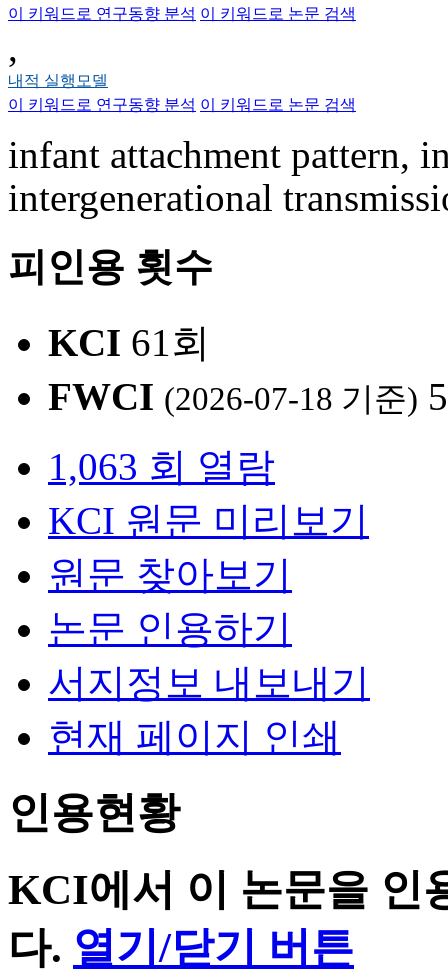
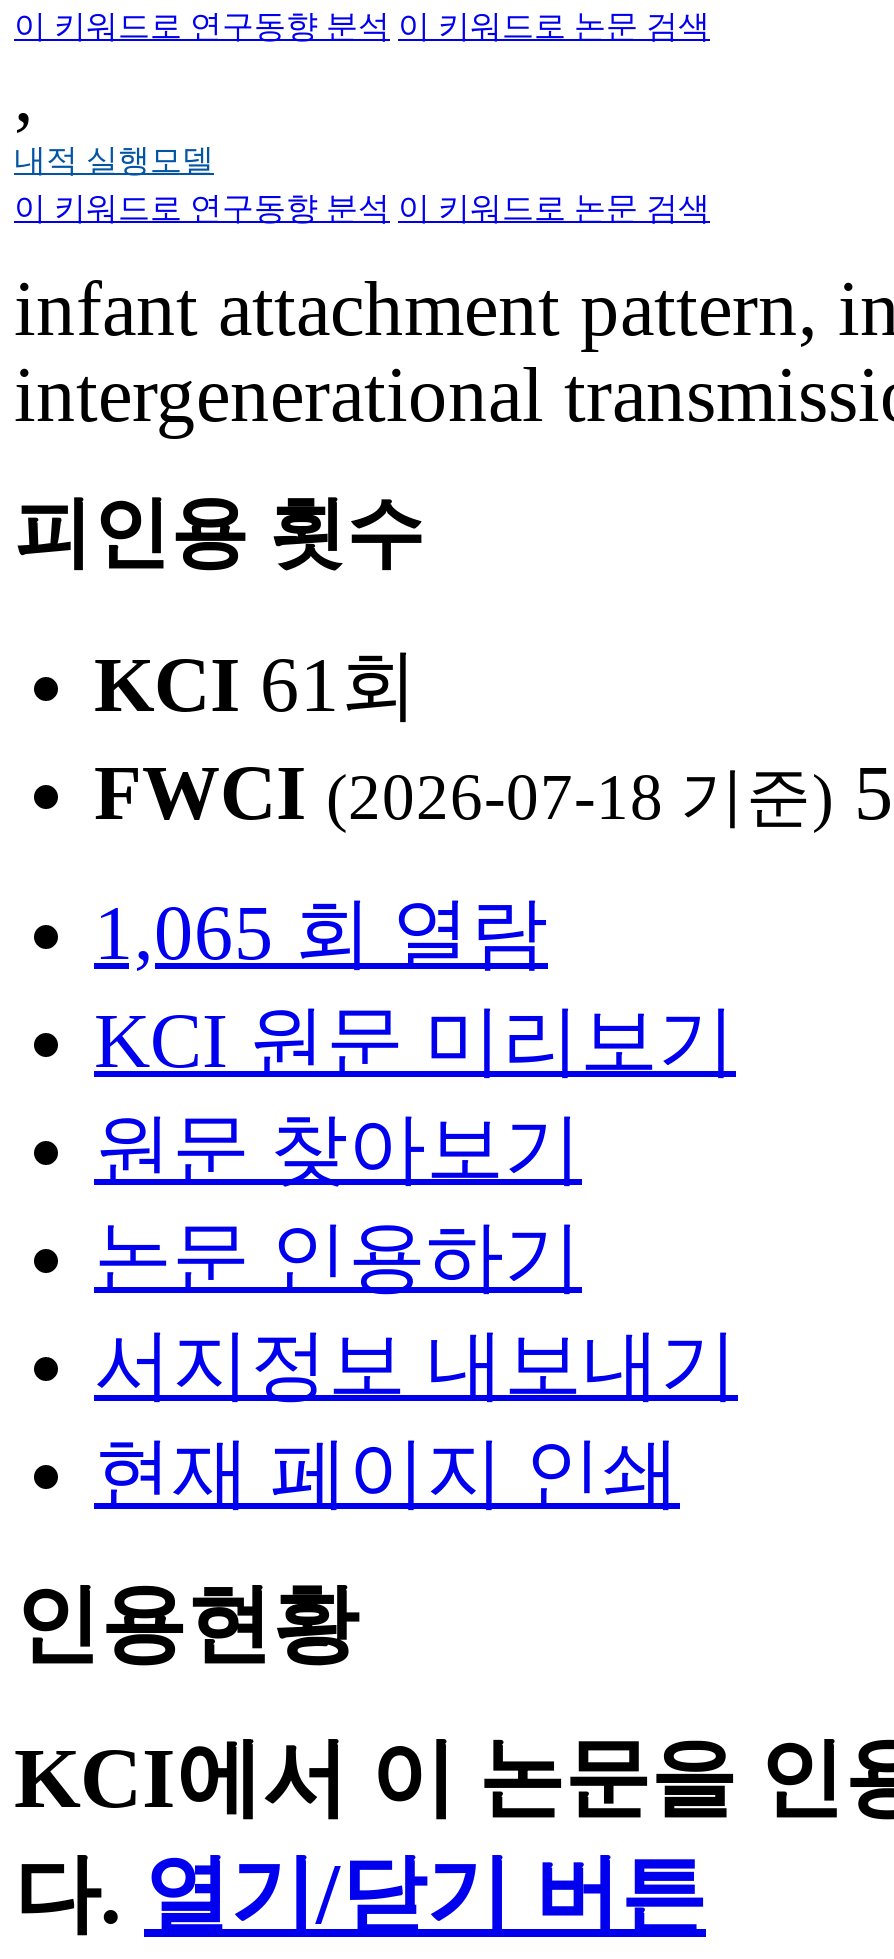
- 1,063 회 열람
+ 1,065 회 열람
